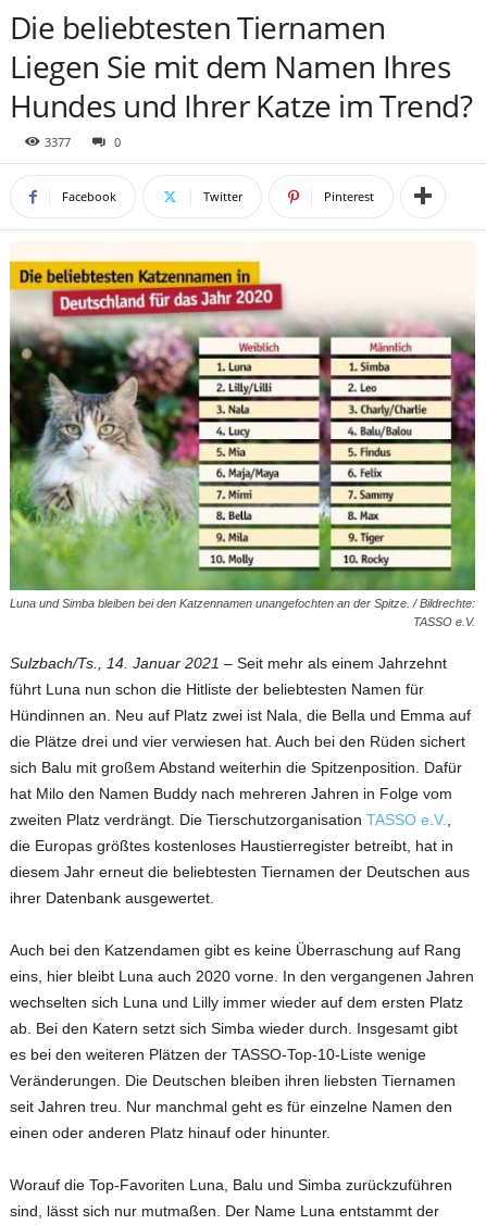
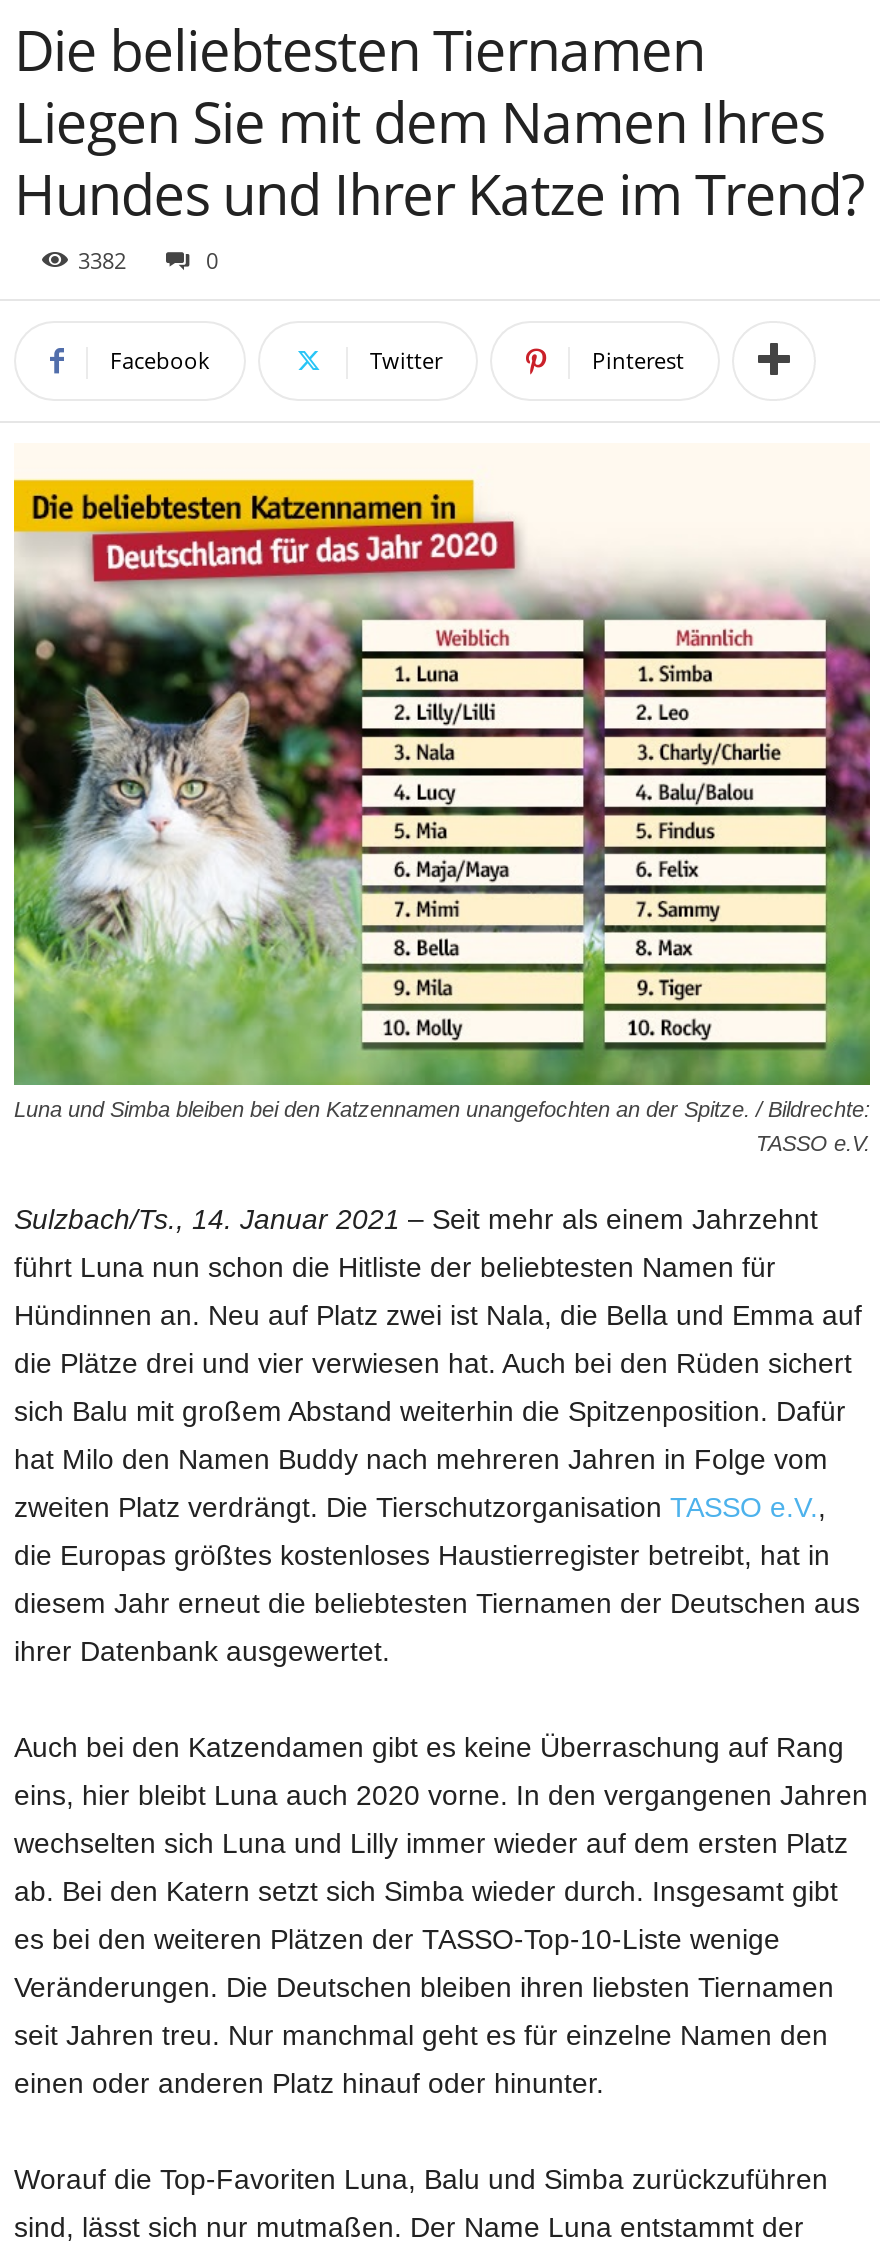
- 3377
+ 3382
